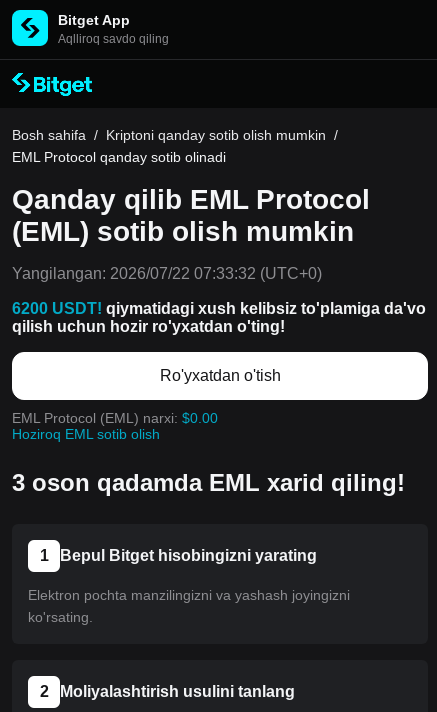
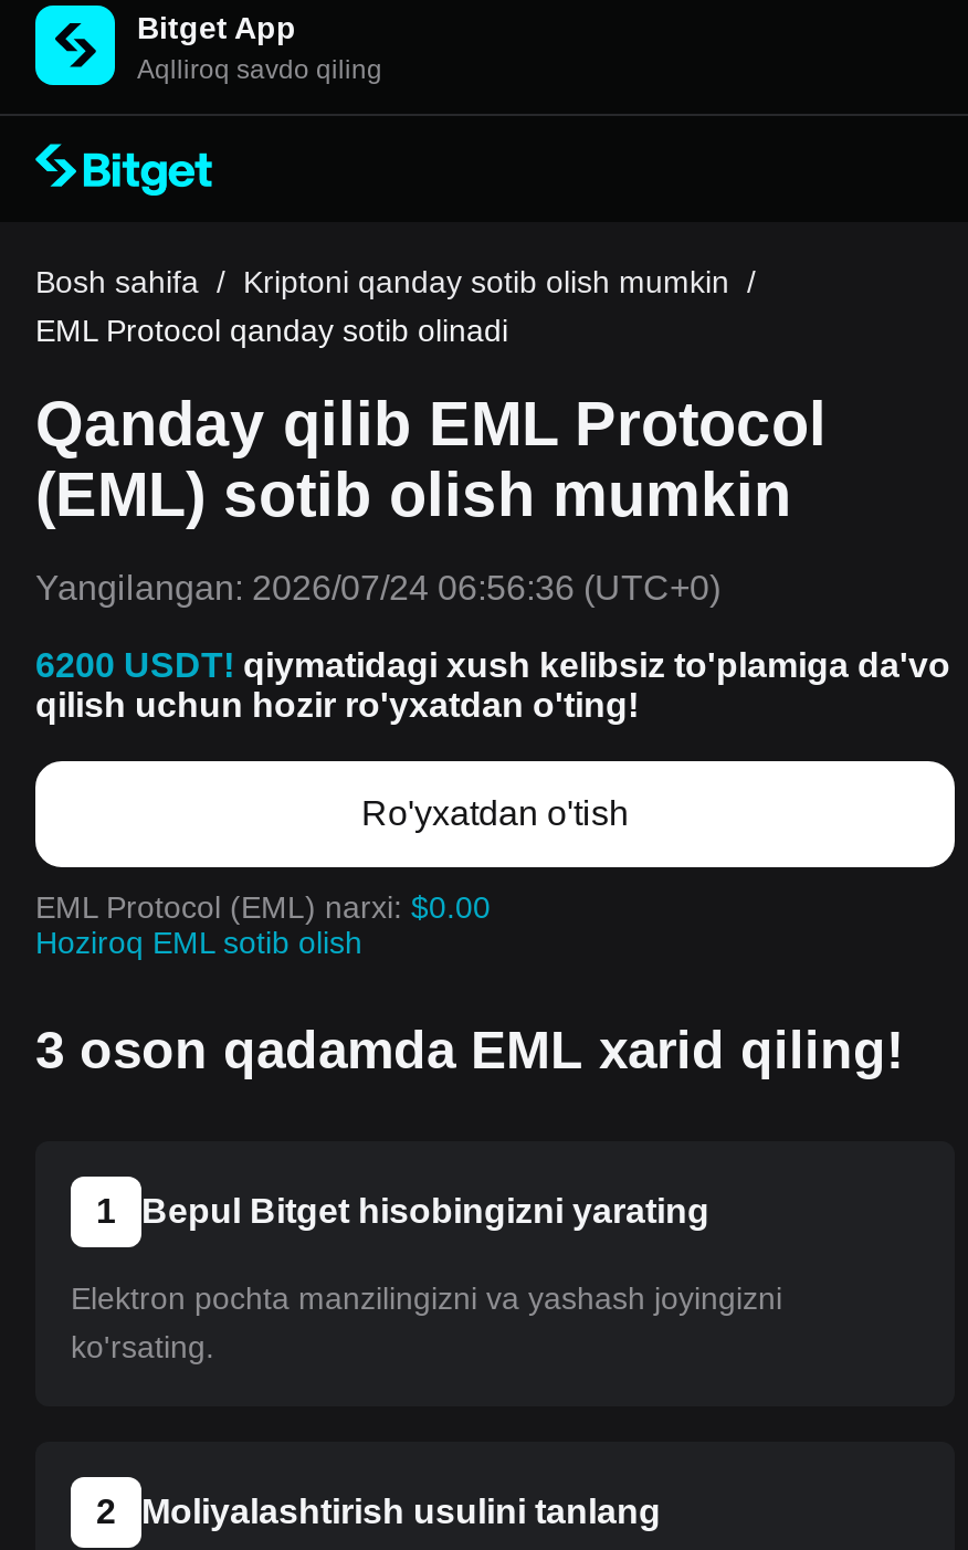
- Yangilangan: 2026/07/22 07:33:32 (UTC+0)
+ Yangilangan: 2026/07/24 06:56:36 (UTC+0)
